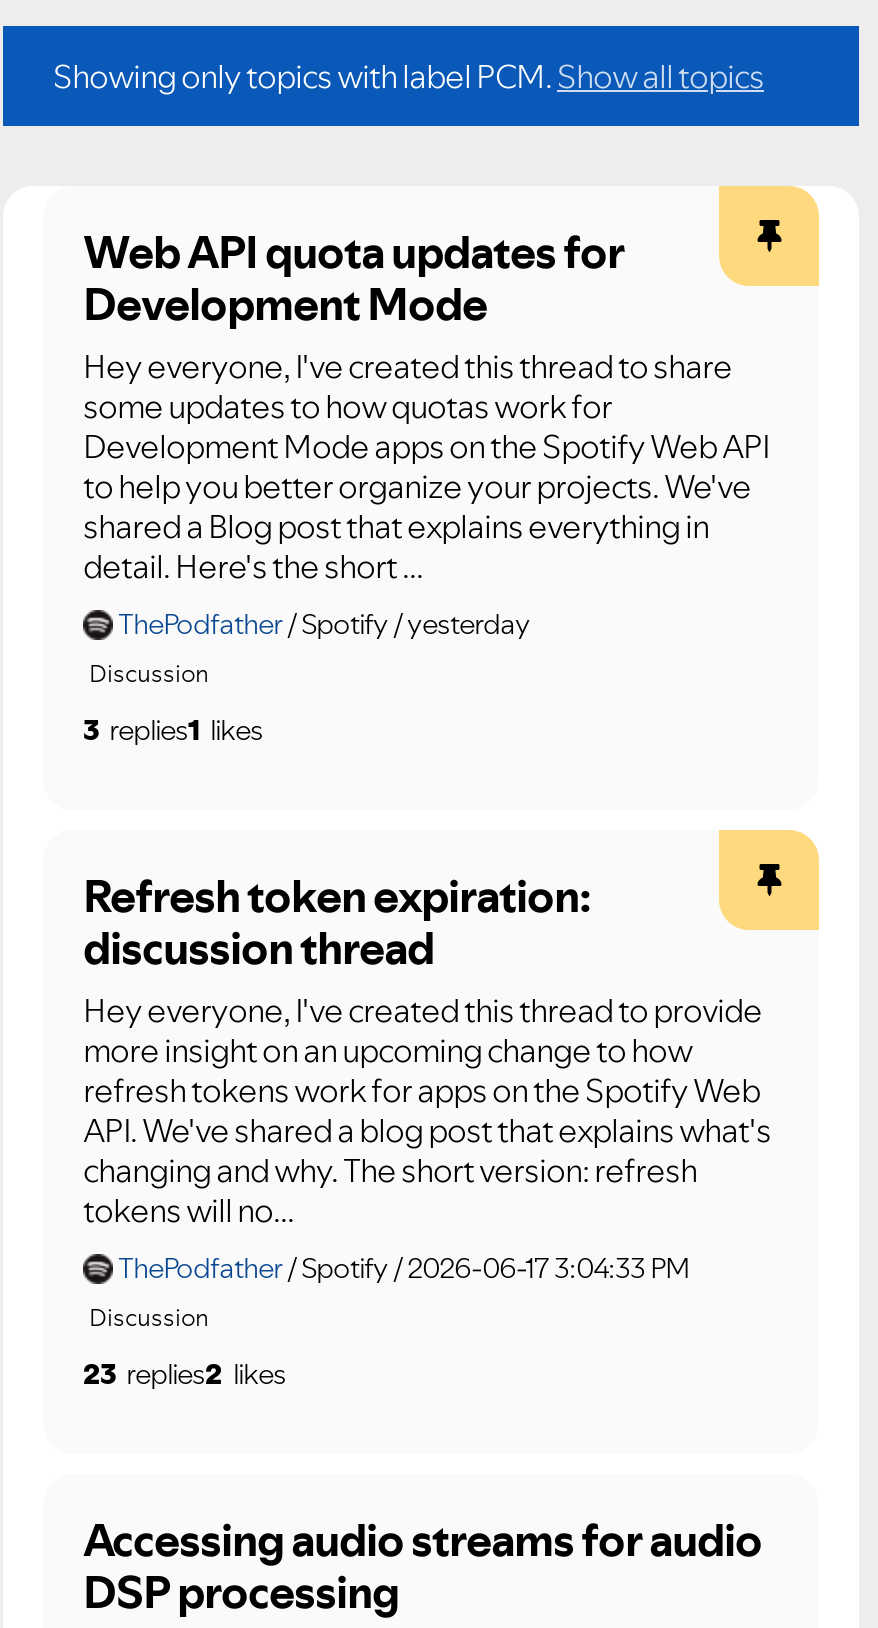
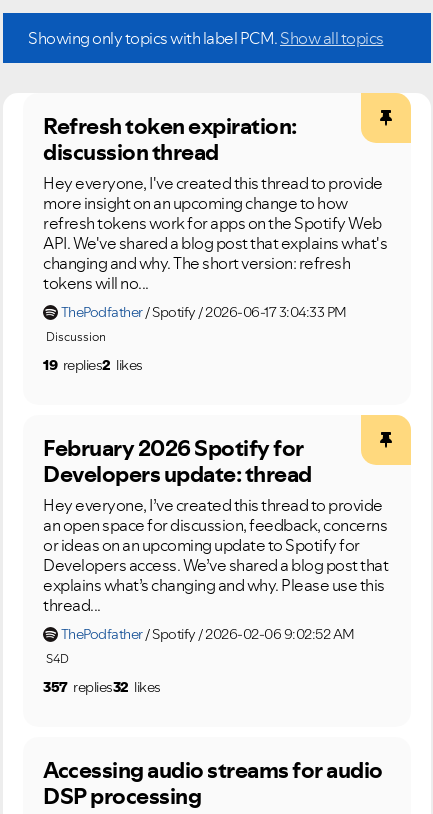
- Web API quota updates for
- Development Mode
- Hey everyone, I've created this thread to share
- some updates to how quotas work for
- Development Mode apps on the Spotify Web API
- to help you better organize your projects. We've
- shared a Blog post that explains everything in
- detail. Here's the short ...
- ThePodfather Spotify yesterday
- Discussion
- 3 replies1 likes

moved up: Refresh token expiration: | discussion thread | Hey everyone, I've created this thread to provide | ... | ThePodfather Spotify 2026-06-17 3:04:33 PM | Discussion

- 23 replies2 likes
+ 19 replies2 likes
+ February 2026 Spotify for
+ Developers update: thread
+ Hey everyone, I’ve created this thread to provide
+ an open space for discussion, feedback, concerns
+ or ideas on an upcoming update to Spotify for
+ Developers access. We’ve shared a blog post that
+ explains what’s changing and why. Please use this
+ thread...
+ ThePodfather Spotify 2026-02-06 9:02:52 AM
+ S4D
+ 357 replies32 likes
